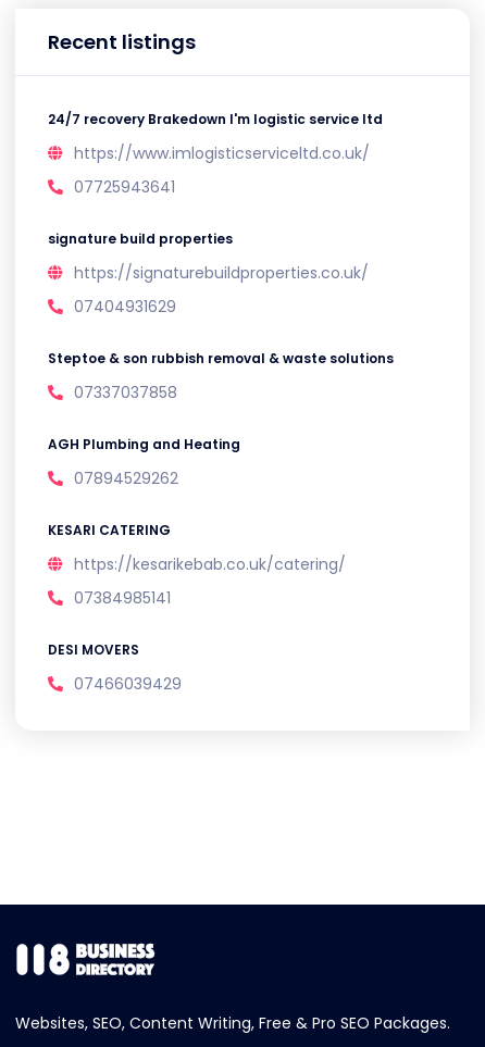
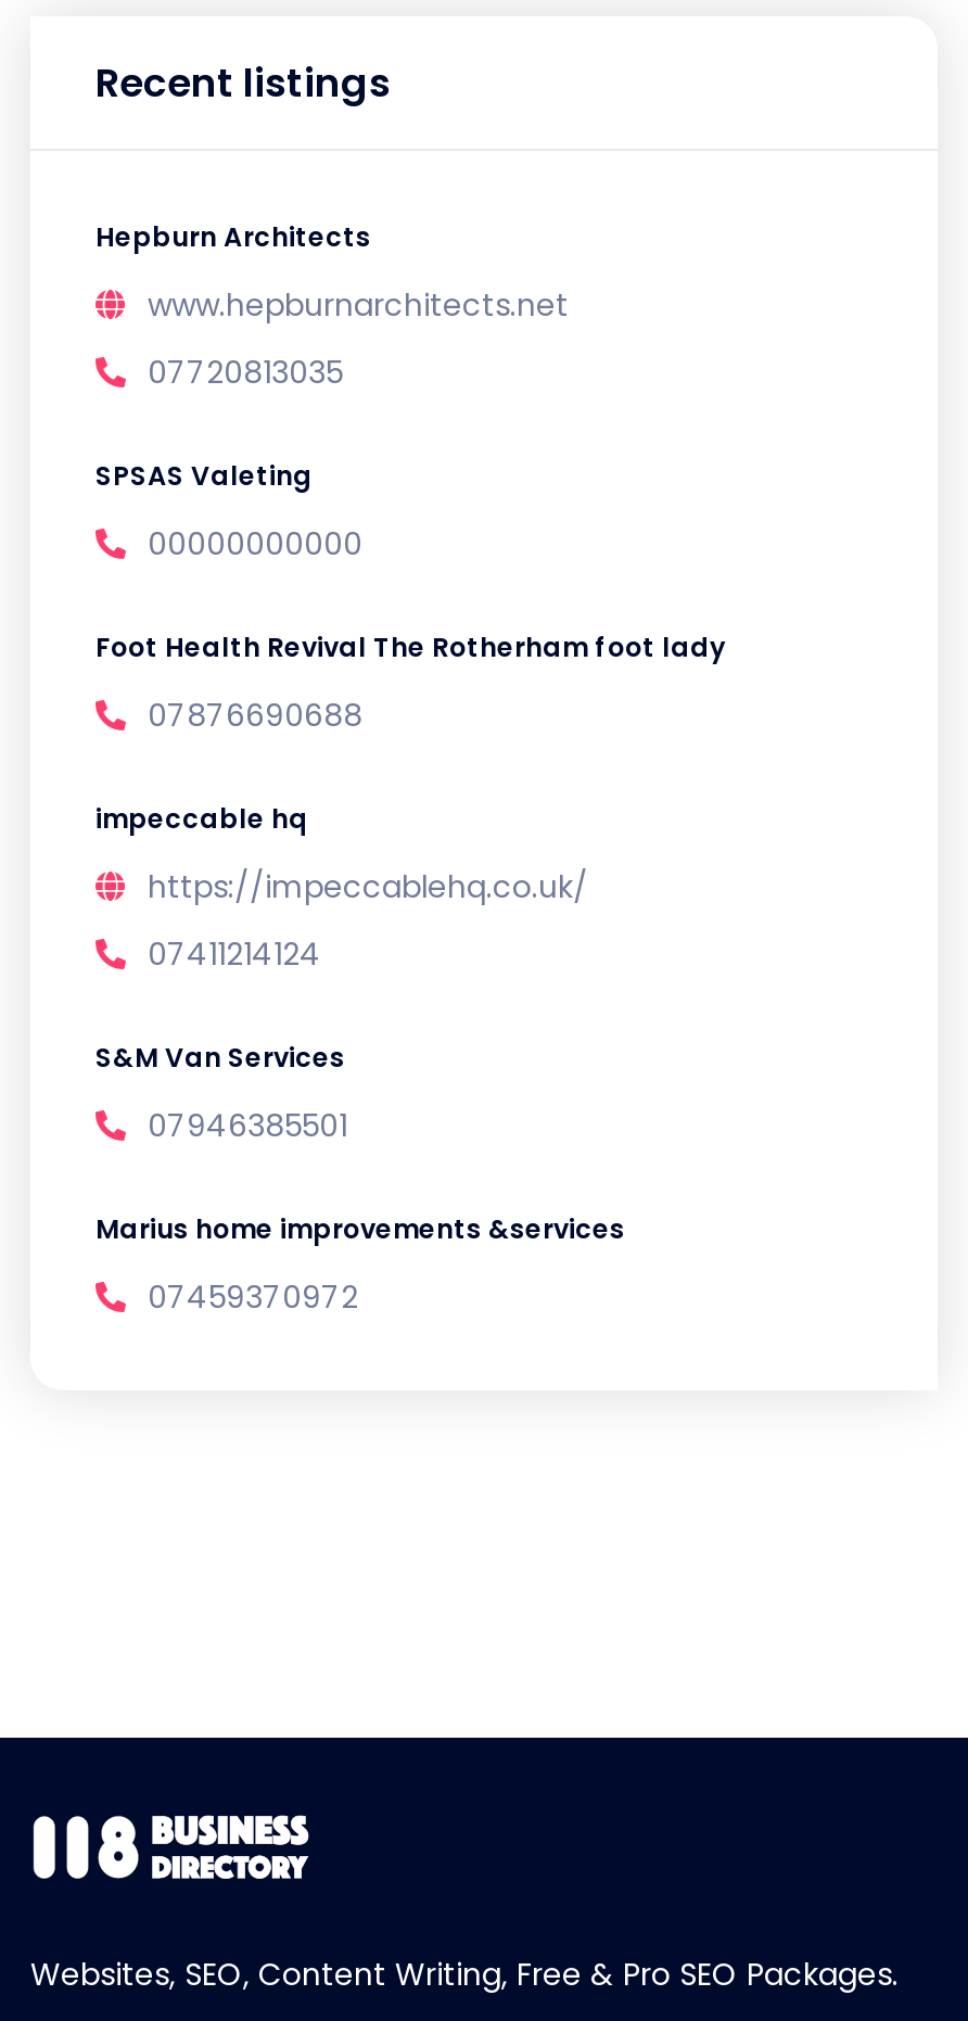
- 24/7 recovery Brakedown I'm logistic service ltd
- https://www.imlogisticserviceltd.co.uk/
- 07725943641
- signature build properties
- https://signaturebuildproperties.co.uk/
- 07404931629
- Steptoe & son rubbish removal & waste solutions
- 07337037858
- AGH Plumbing and Heating
- 07894529262
- KESARI CATERING
- https://kesarikebab.co.uk/catering/
- 07384985141
- DESI MOVERS
- 07466039429
+ Hepburn Architects
+ www.hepburnarchitects.net
+ 07720813035
+ SPSAS Valeting
+ 00000000000
+ Foot Health Revival The Rotherham foot lady
+ 07876690688
+ impeccable hq
+ https://impeccablehq.co.uk/
+ 07411214124
+ S&M Van Services
+ 07946385501
+ Marius home improvements &services
+ 07459370972
